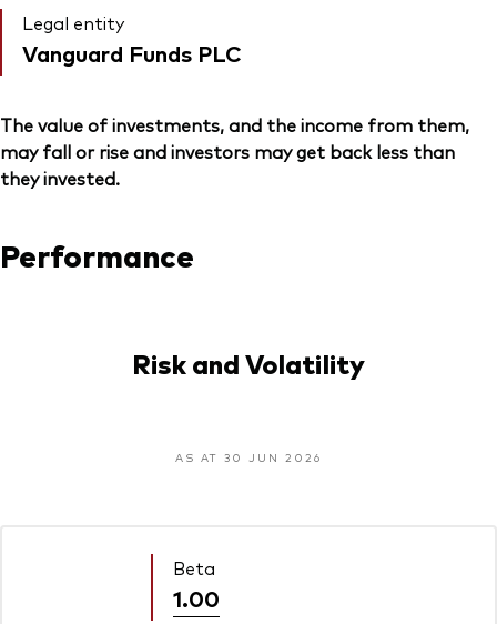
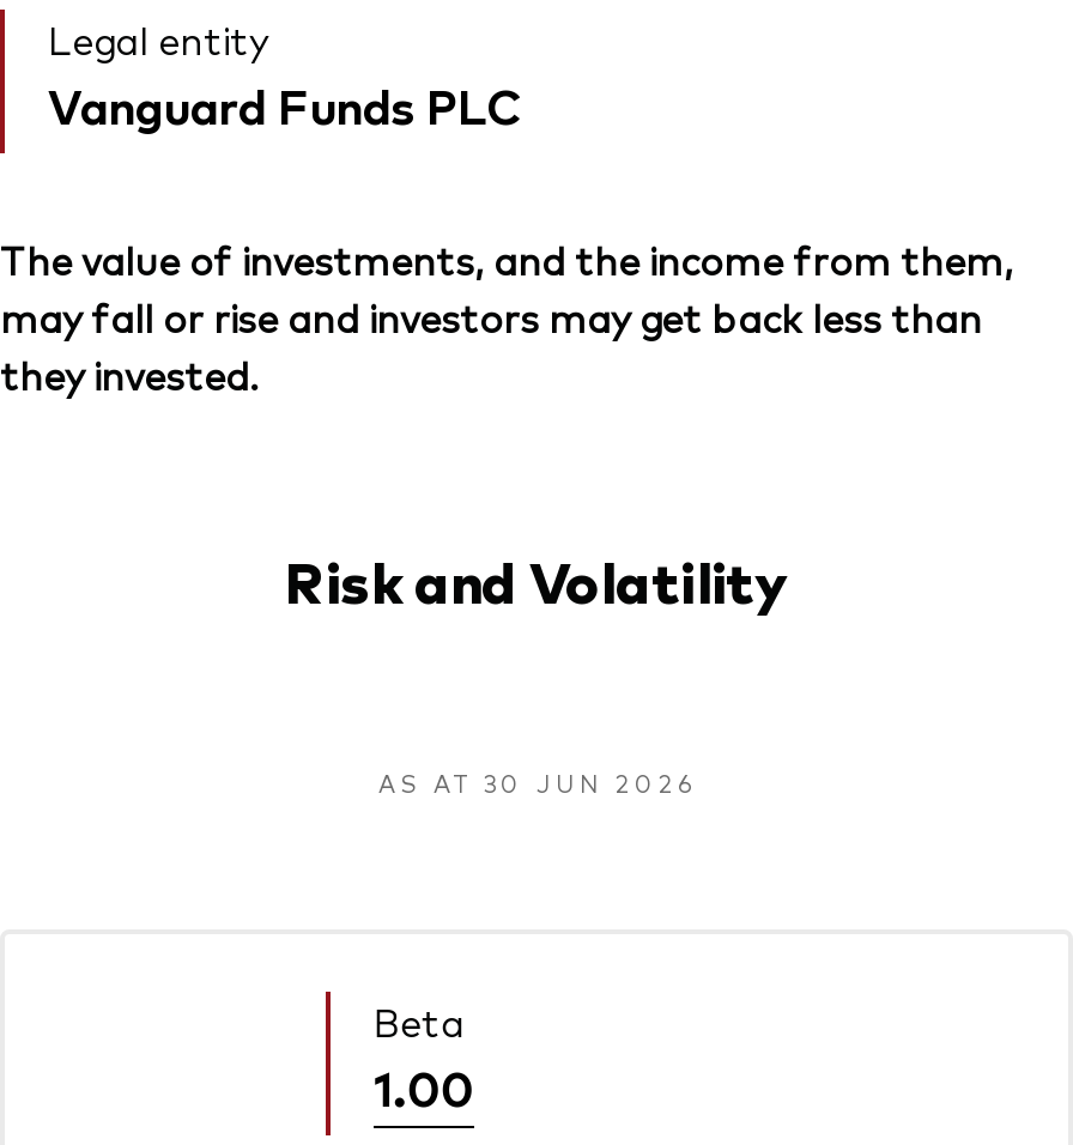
- Performance
